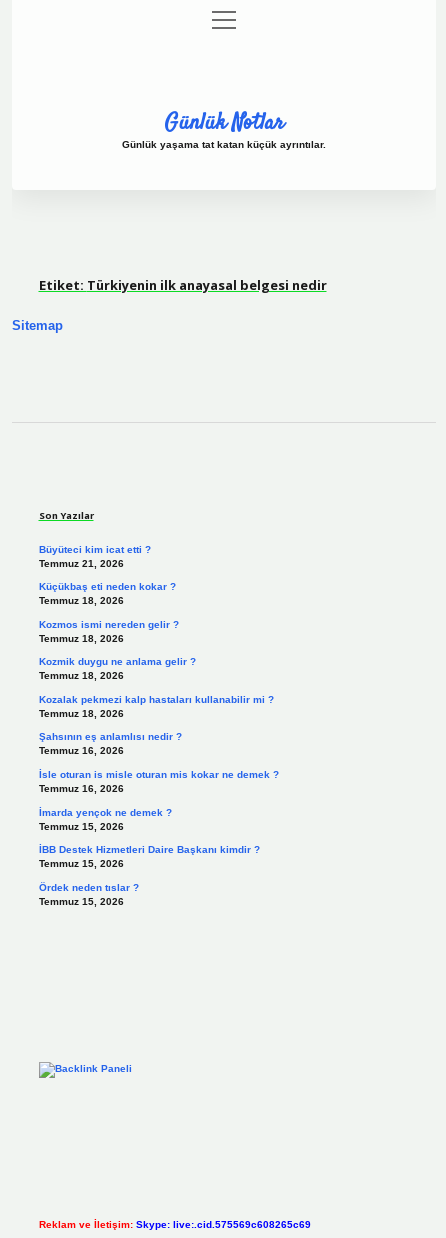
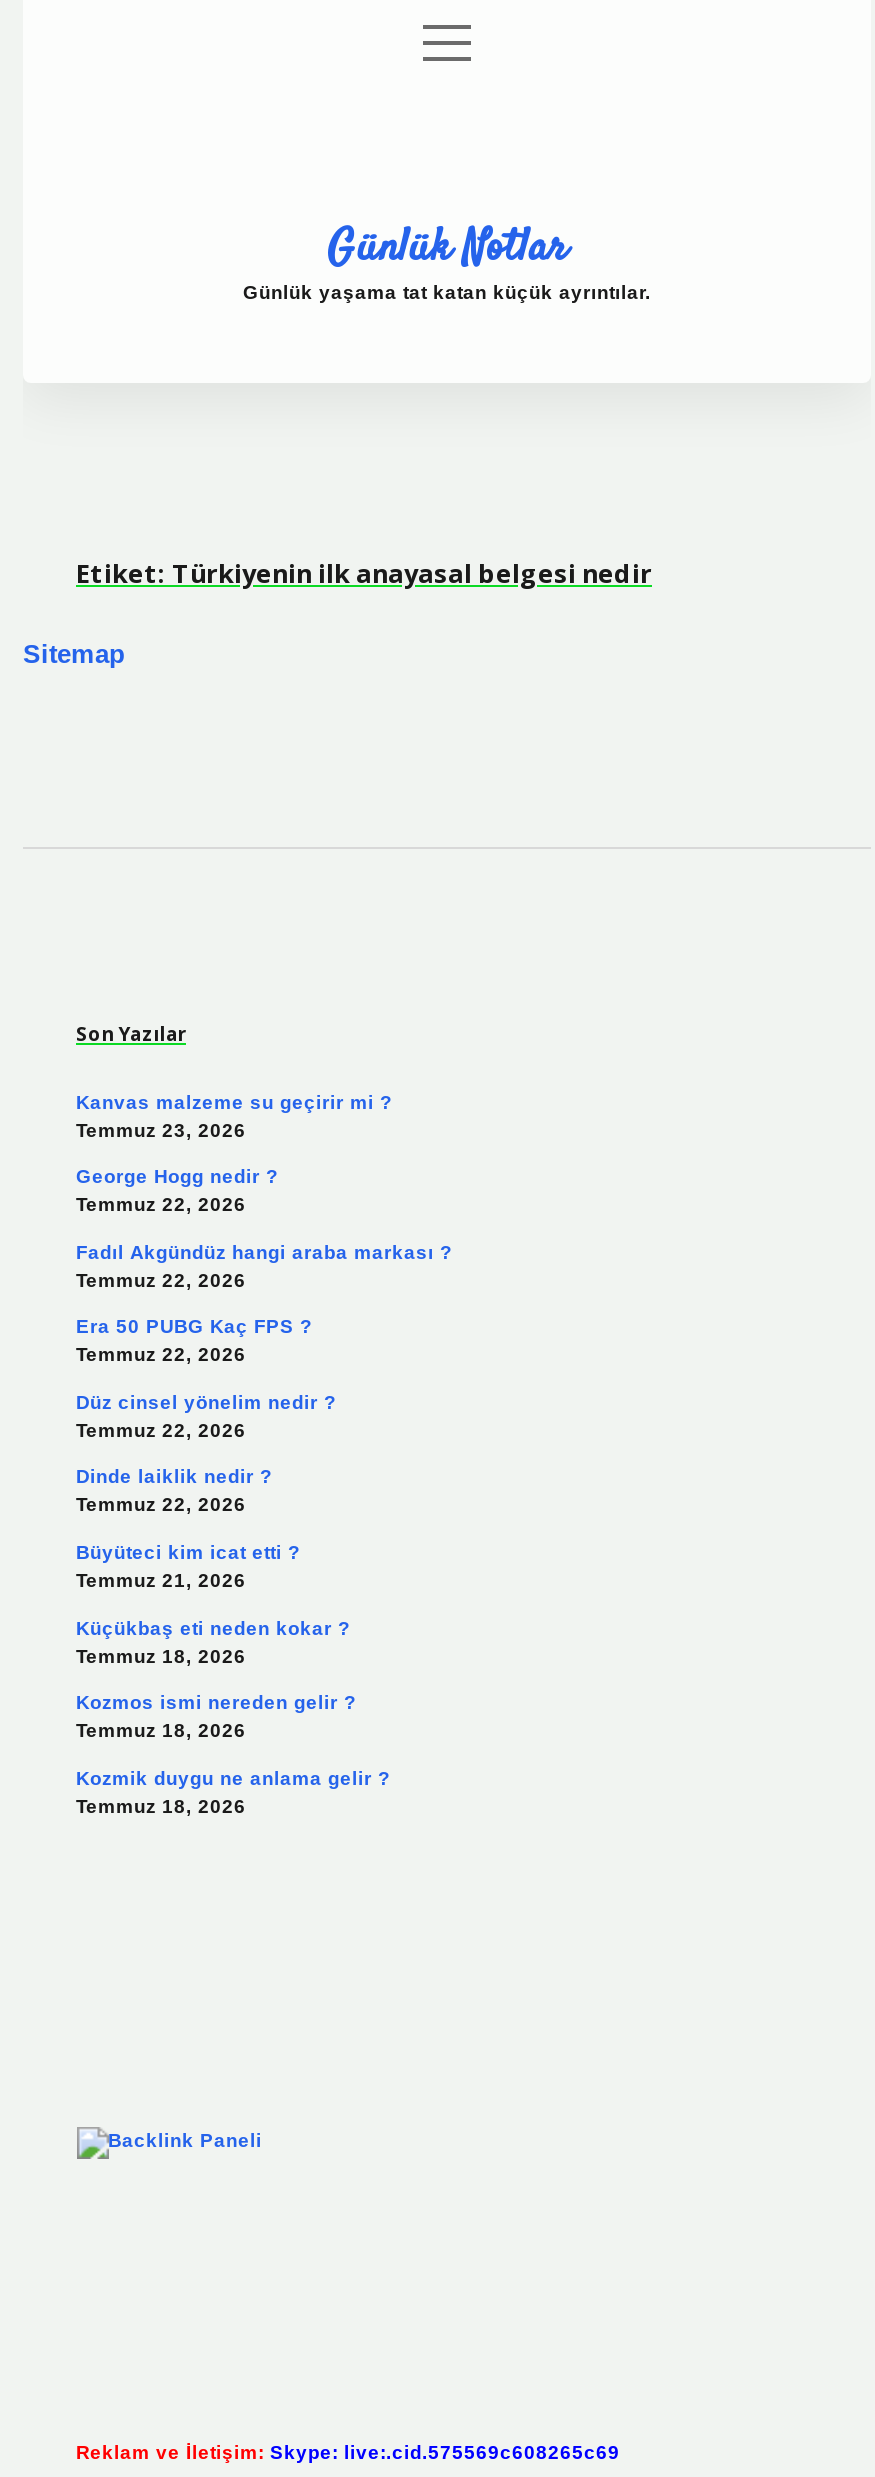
+ Kanvas malzeme su geçirir mi ?
+ Temmuz 23, 2026
+ George Hogg nedir ?
+ Temmuz 22, 2026
+ Fadıl Akgündüz hangi araba markası ?
+ Temmuz 22, 2026
+ Era 50 PUBG Kaç FPS ?
+ Temmuz 22, 2026
+ Düz cinsel yönelim nedir ?
+ Temmuz 22, 2026
+ Dinde laiklik nedir ?
+ Temmuz 22, 2026

moved down: Büyüteci kim icat etti ? | Temmuz 21, 2026 | Küçükbaş eti neden kokar ? | Temmuz 18, 2026 | Kozmos ismi nereden gelir ? | Temmuz 18, 2026 | Kozmik duygu ne anlama gelir ? | Temmuz 18, 2026

- Kozalak pekmezi kalp hastaları kullanabilir mi ?
- Temmuz 18, 2026
- Şahsının eş anlamlısı nedir ?
- Temmuz 16, 2026
- İsle oturan is misle oturan mis kokar ne demek ?
- Temmuz 16, 2026
- İmarda yençok ne demek ?
- Temmuz 15, 2026
- İBB Destek Hizmetleri Daire Başkanı kimdir ?
- Temmuz 15, 2026
- Ördek neden tıslar ?
- Temmuz 15, 2026
